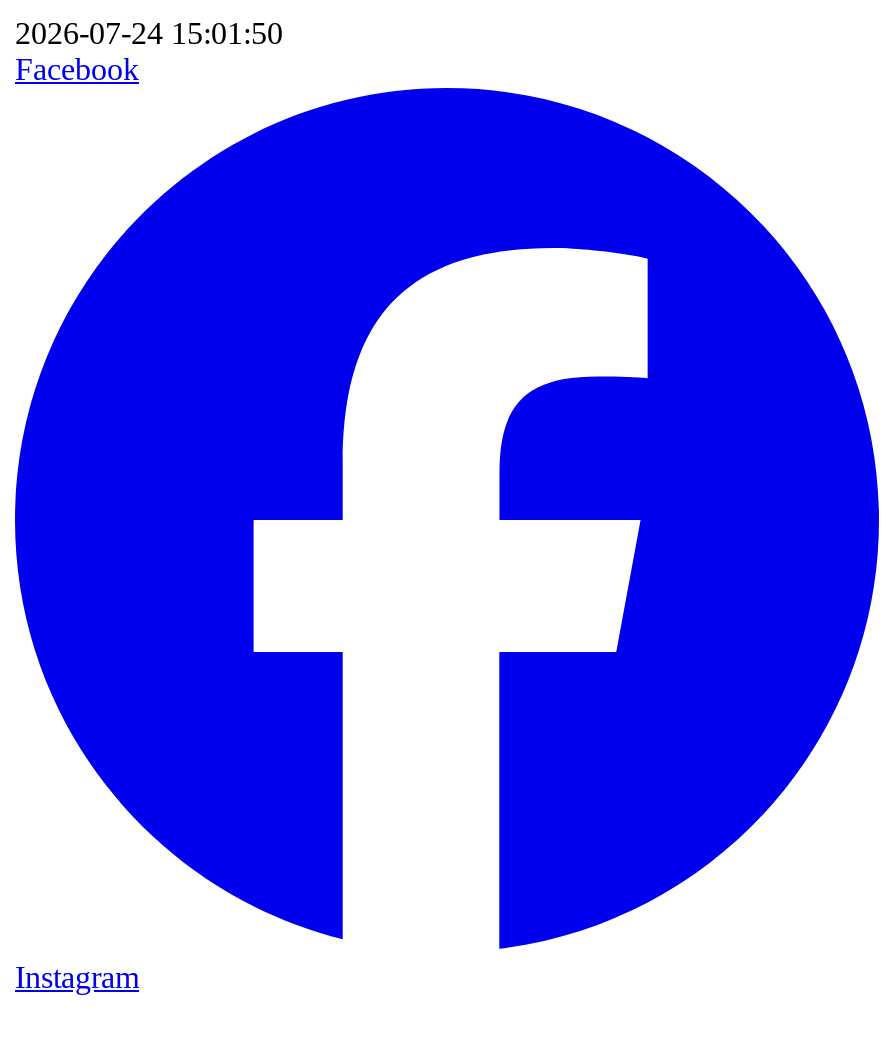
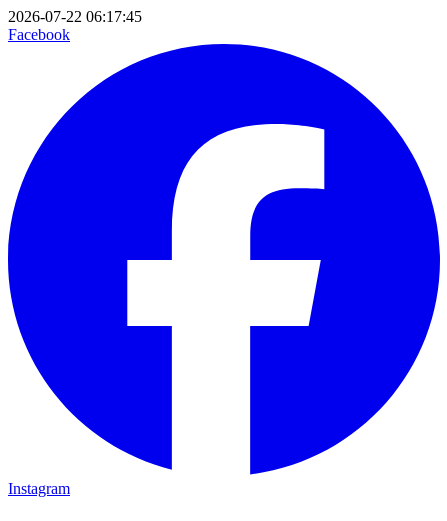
- 2026-07-24 15:01:50
+ 2026-07-22 06:17:45
